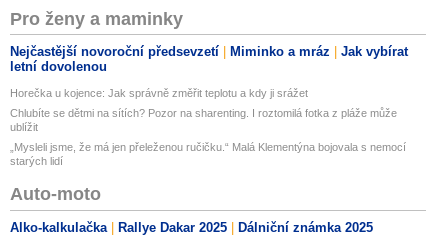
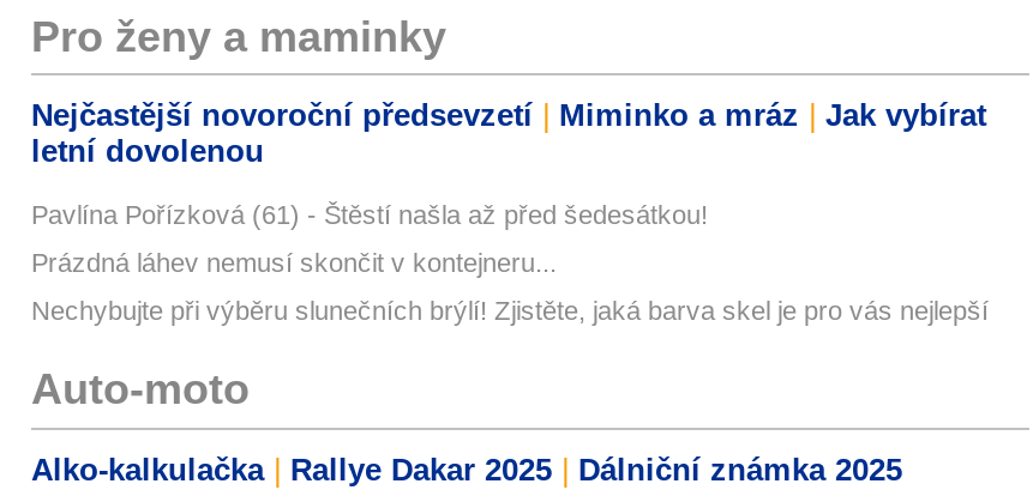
- Horečka u kojence: Jak správně změřit teplotu a kdy ji srážet
+ Pavlína Pořízková (61) - Štěstí našla až před šedesátkou!

- Chlubíte se dětmi na sítích? Pozor na sharenting. I roztomilá fotka z pláže může
- ublížit
+ Prázdná láhev nemusí skončit v kontejneru...

- „Mysleli jsme, že má jen přeleženou ručičku.“ Malá Klementýna bojovala s nemocí
- starých lidí
+ Nechybujte při výběru slunečních brýlí! Zjistěte, jaká barva skel je pro vás nejlepší
